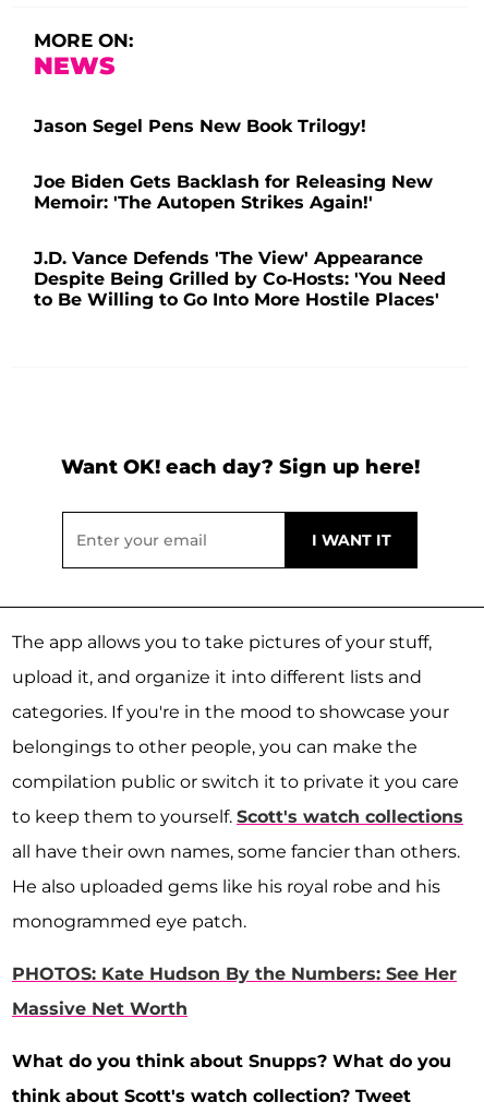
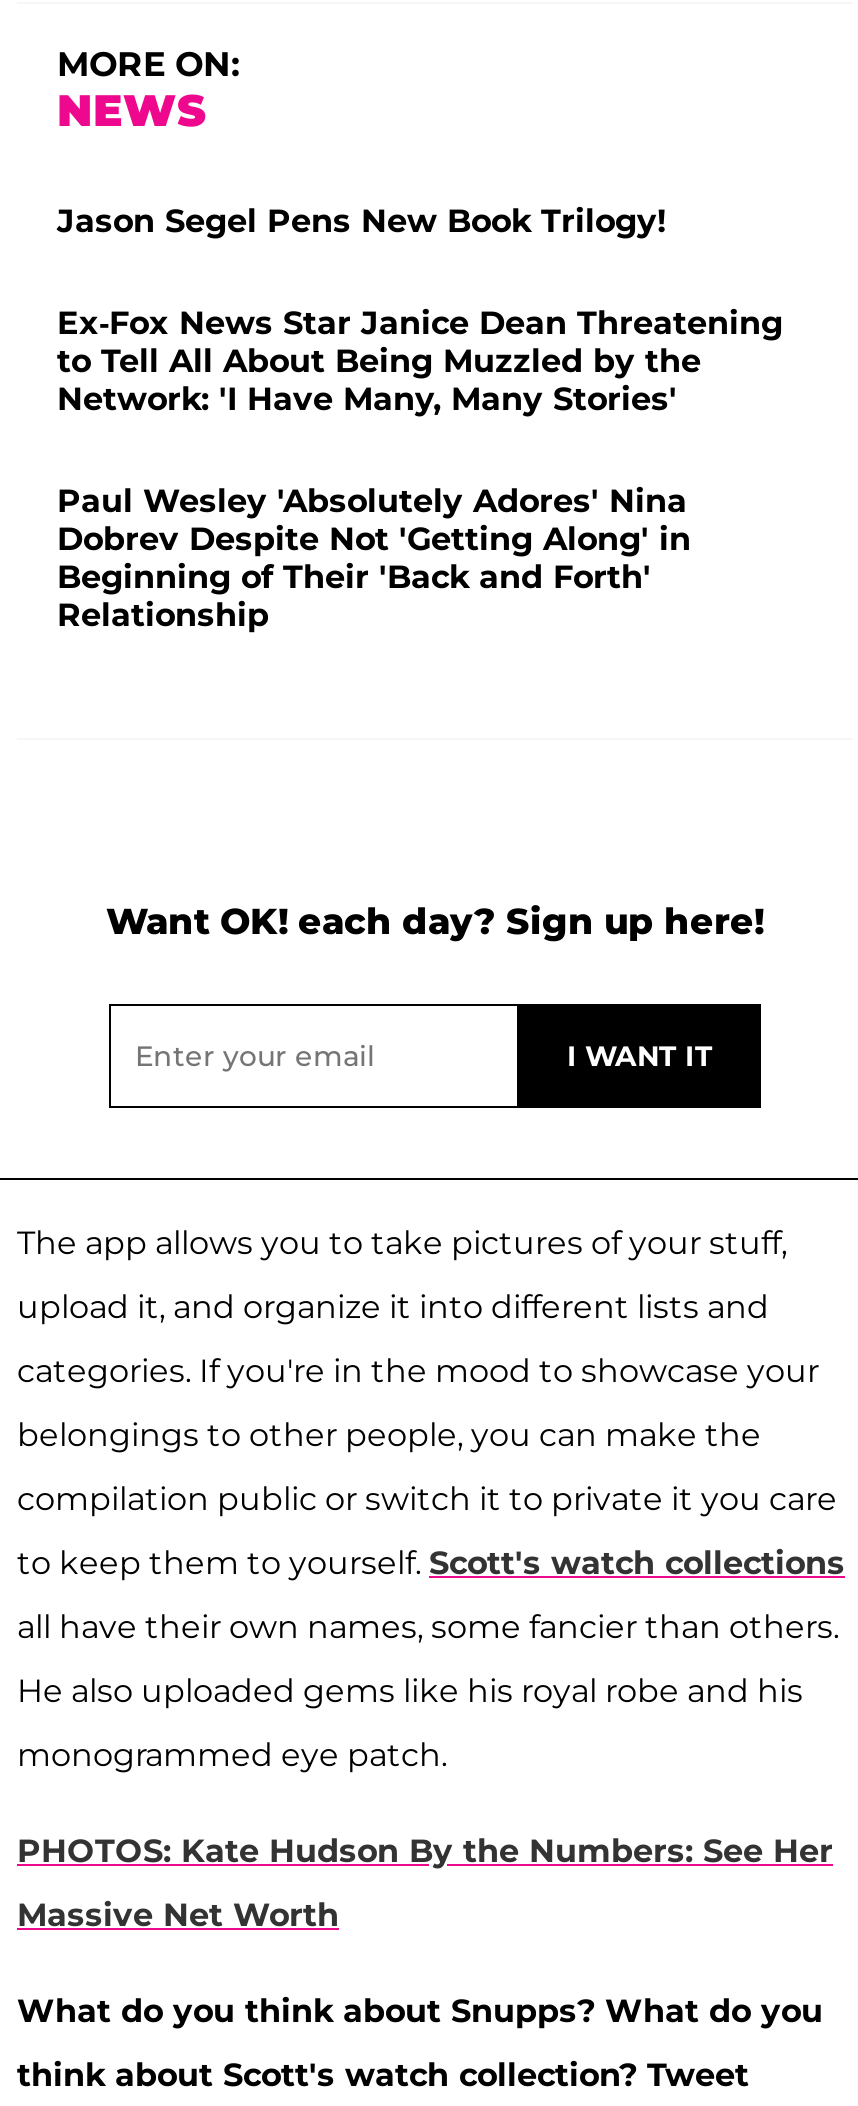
- Joe Biden Gets Backlash for Releasing New
- Memoir: 'The Autopen Strikes Again!'
+ Ex-Fox News Star Janice Dean Threatening
+ to Tell All About Being Muzzled by the
+ Network: 'I Have Many, Many Stories'

- J.D. Vance Defends 'The View' Appearance
- Despite Being Grilled by Co-Hosts: 'You Need
- to Be Willing to Go Into More Hostile Places'
+ Paul Wesley 'Absolutely Adores' Nina
+ Dobrev Despite Not 'Getting Along' in
+ Beginning of Their 'Back and Forth'
+ Relationship
